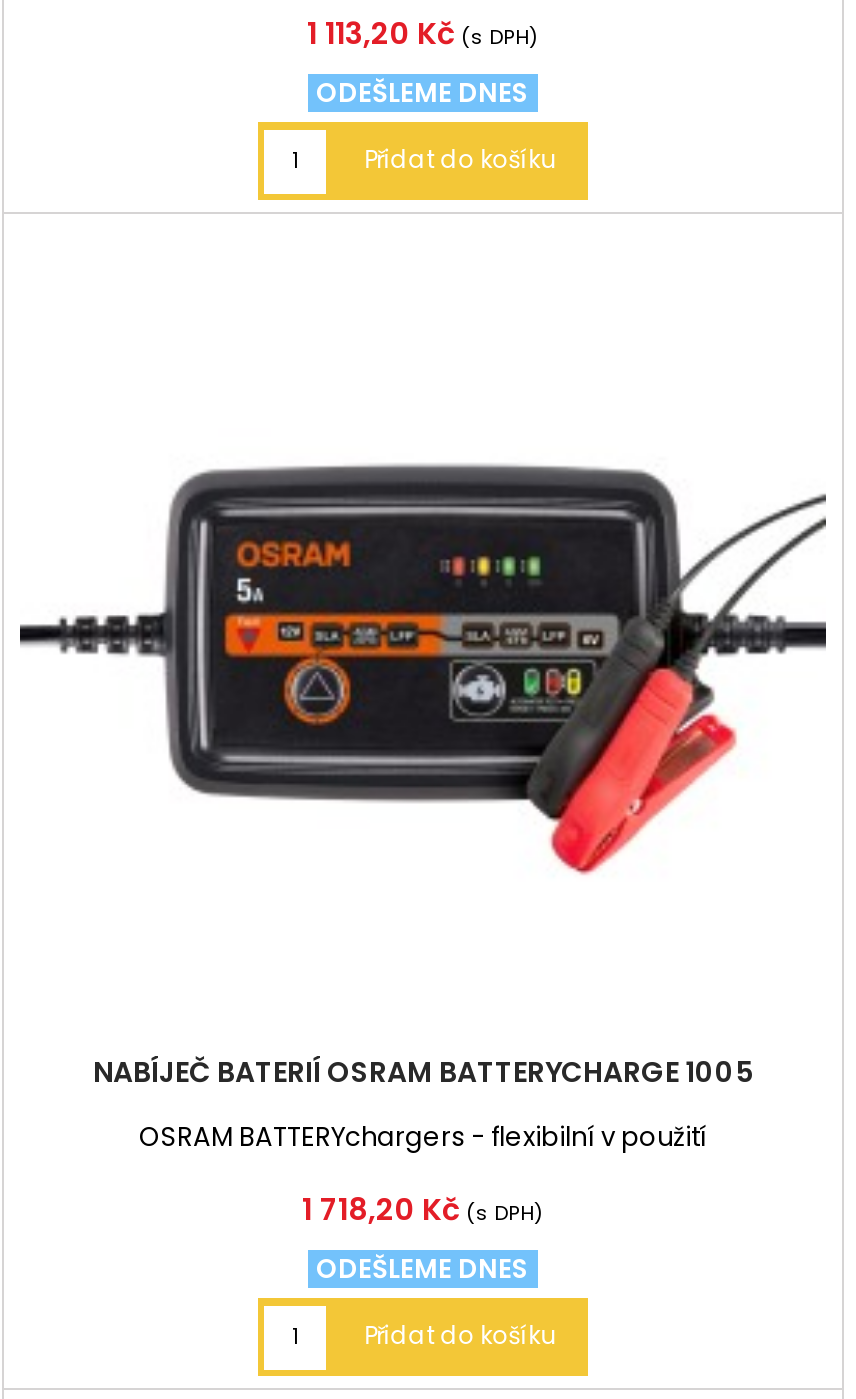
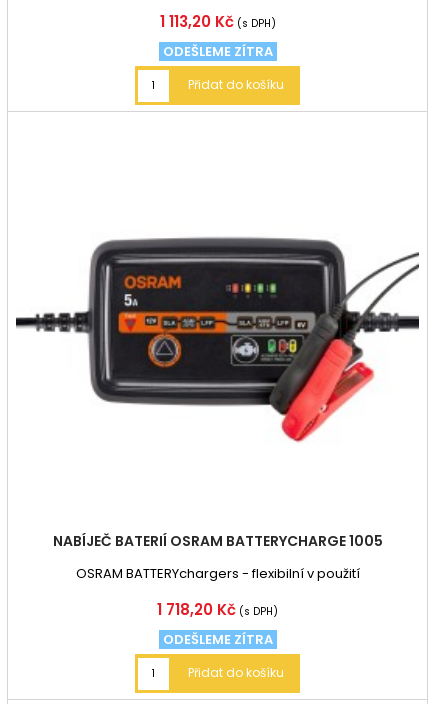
- ODEŠLEME DNES
+ ODEŠLEME ZÍTRA

- ODEŠLEME DNES
+ ODEŠLEME ZÍTRA
